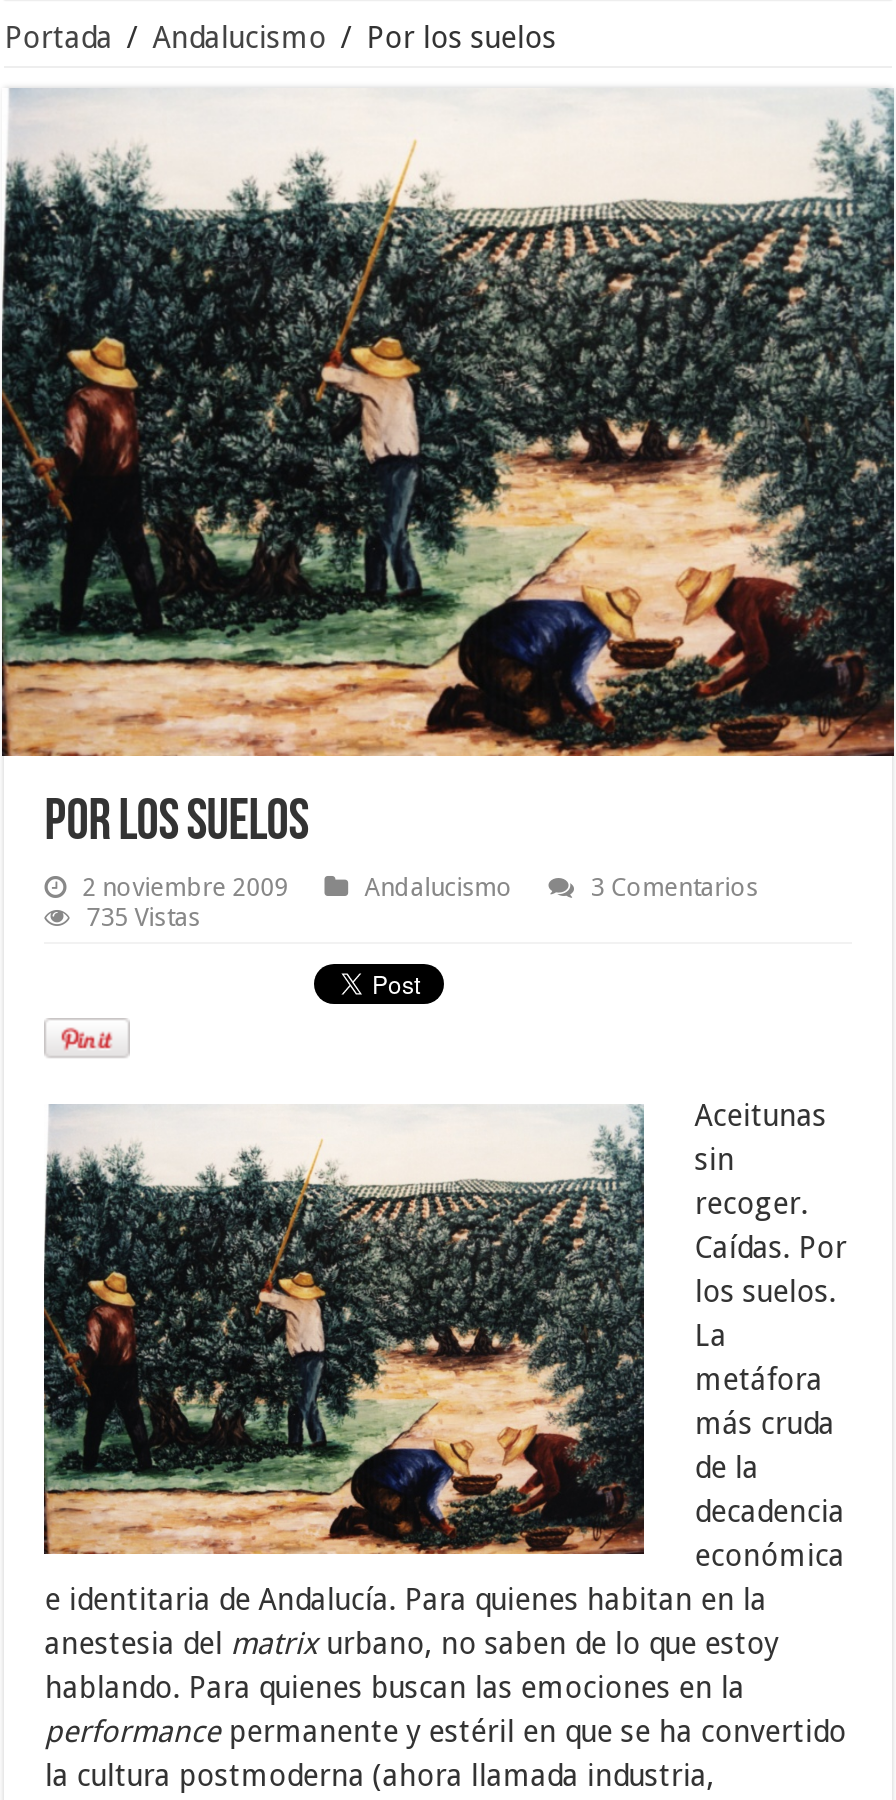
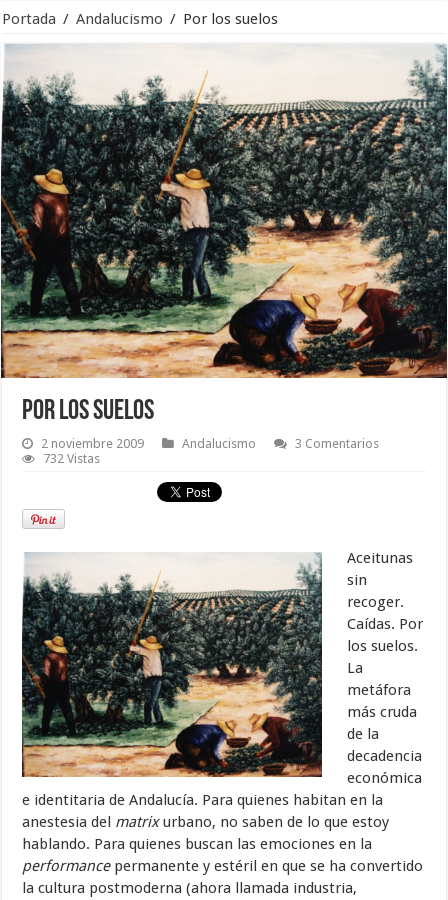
- 735 Vistas
+ 732 Vistas
